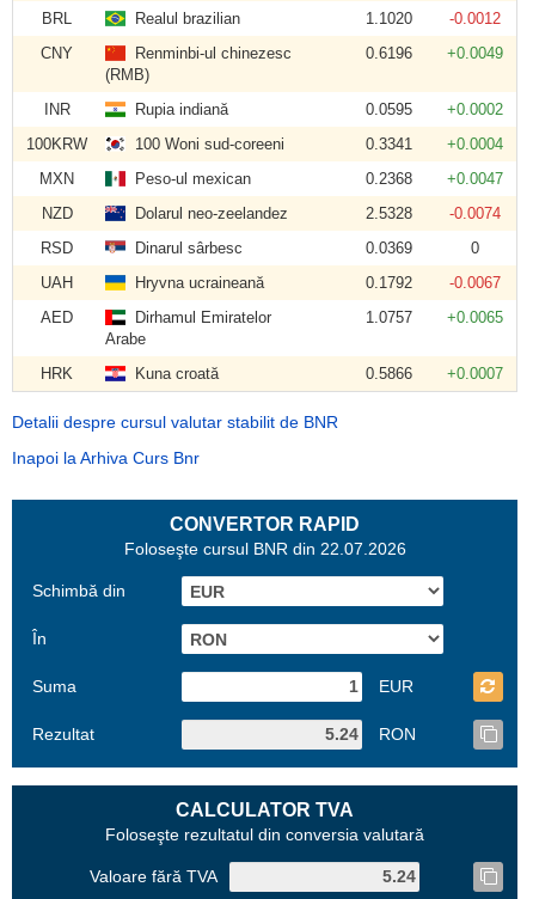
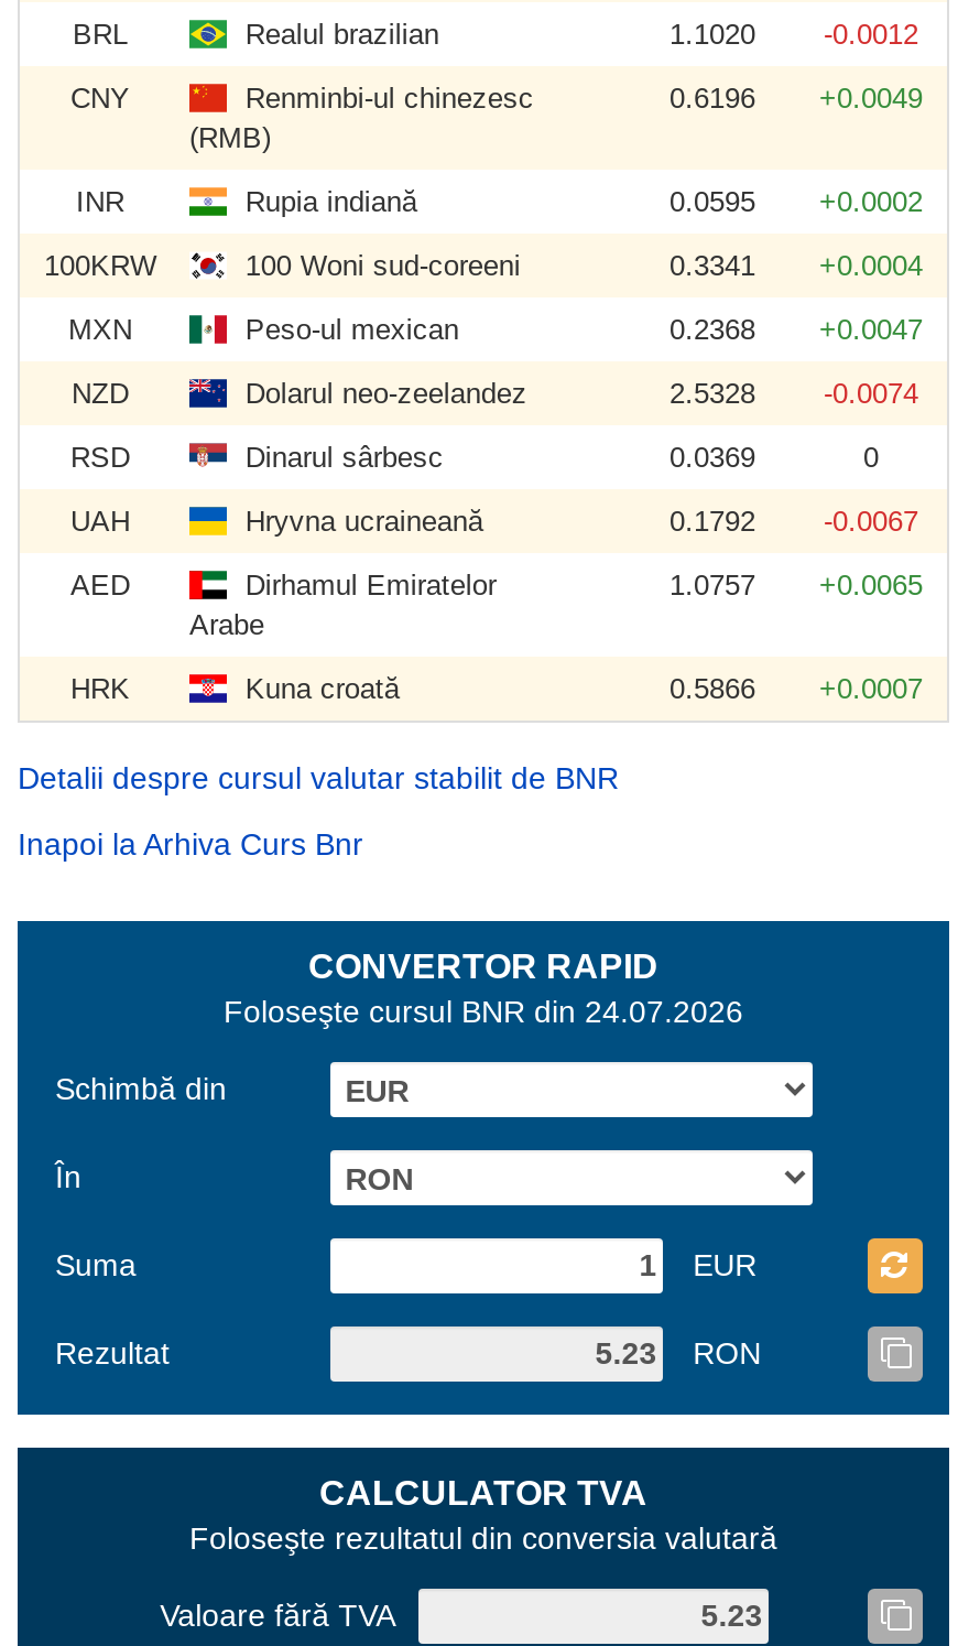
- Foloseşte cursul BNR din 22.07.2026
+ Foloseşte cursul BNR din 24.07.2026
